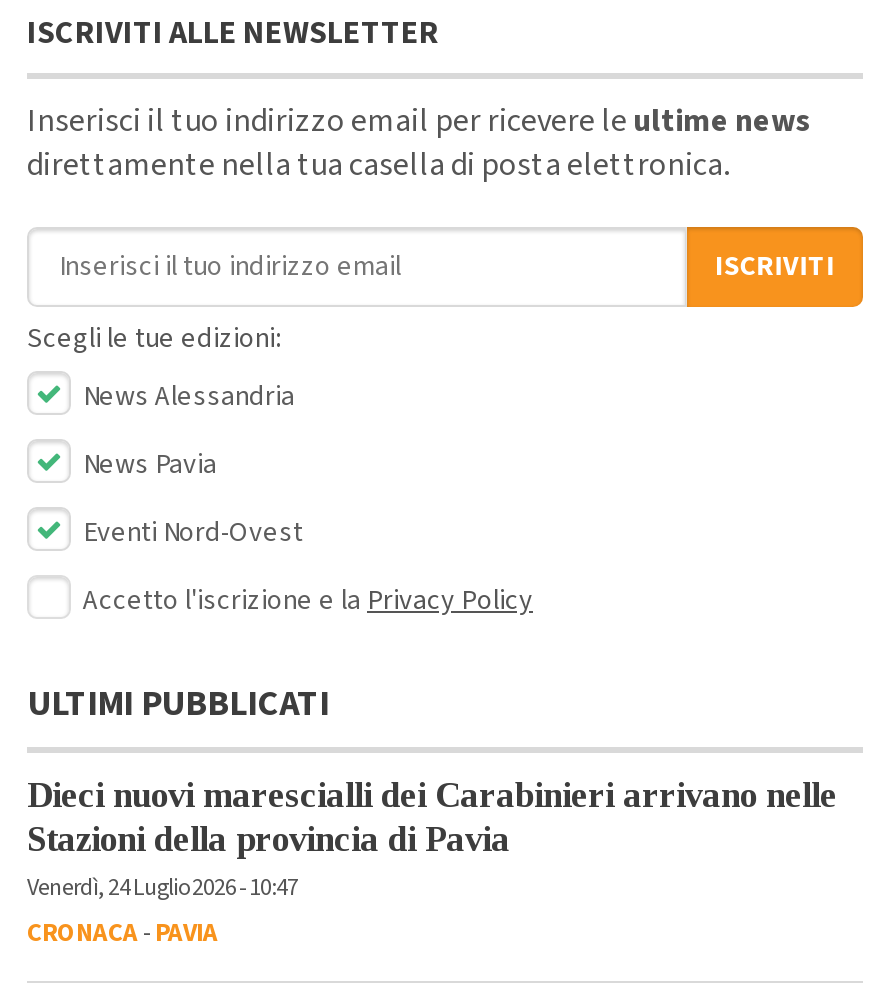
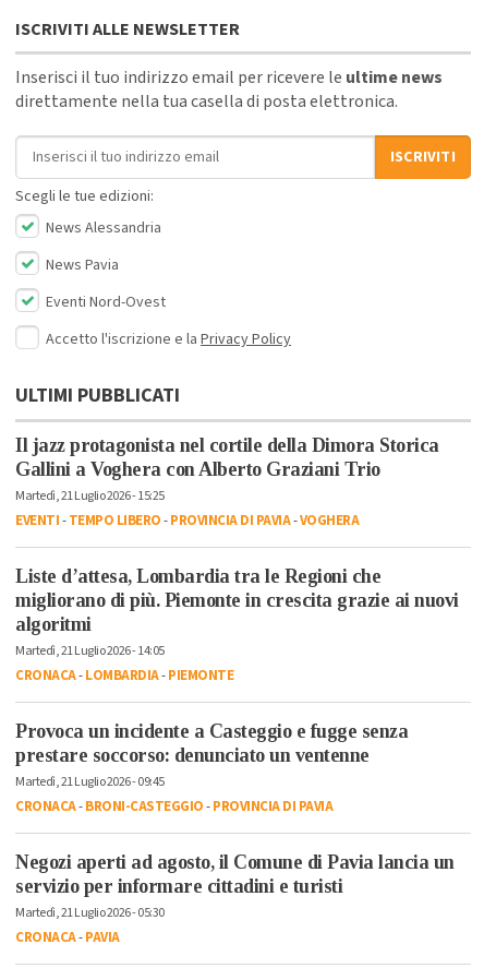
- Dieci nuovi marescialli dei Carabinieri arrivano nelle
- Stazioni della provincia di Pavia
- Venerdì, 24 Luglio 2026 - 10:47
+ Il jazz protagonista nel cortile della Dimora Storica
+ Gallini a Voghera con Alberto Graziani Trio
+ Martedì, 21 Luglio 2026 - 15:25
+ EVENTI-TEMPO LIBERO-PROVINCIA DI PAVIA-VOGHERA
+ Liste d’attesa, Lombardia tra le Regioni che
+ migliorano di più. Piemonte in crescita grazie ai nuovi
+ algoritmi
+ Martedì, 21 Luglio 2026 - 14:05
+ CRONACA-LOMBARDIA-PIEMONTE
+ Provoca un incidente a Casteggio e fugge senza
+ prestare soccorso: denunciato un ventenne
+ Martedì, 21 Luglio 2026 - 09:45
+ CRONACA-BRONI-CASTEGGIO-PROVINCIA DI PAVIA
+ Negozi aperti ad agosto, il Comune di Pavia lancia un
+ servizio per informare cittadini e turisti
+ Martedì, 21 Luglio 2026 - 05:30
